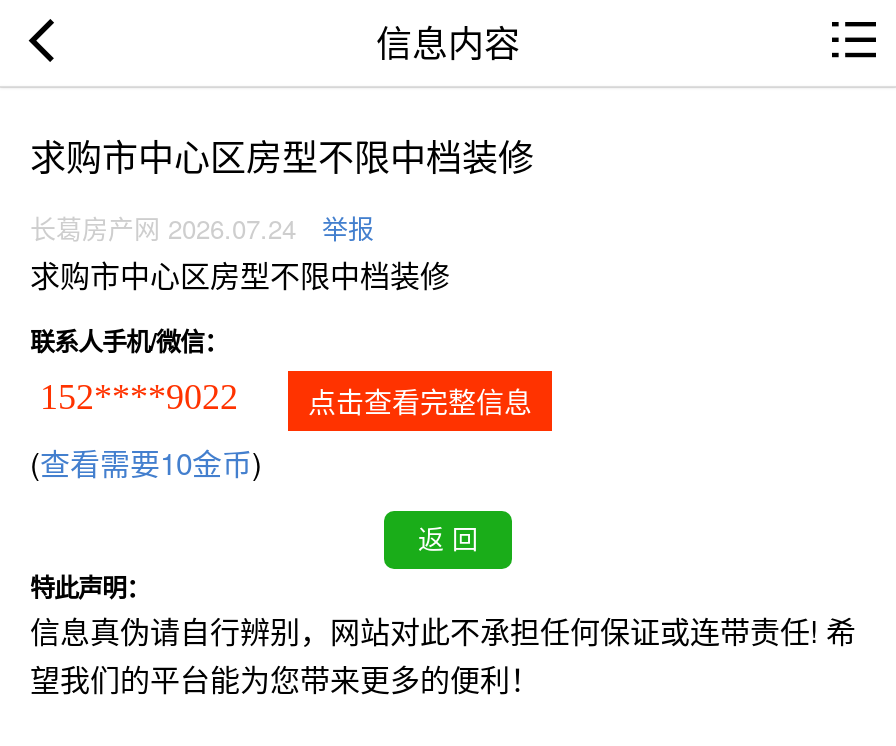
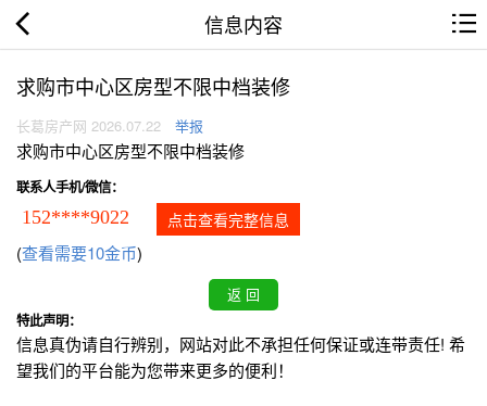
- 长葛房产网 2026.07.24 举报
+ 长葛房产网 2026.07.22 举报
